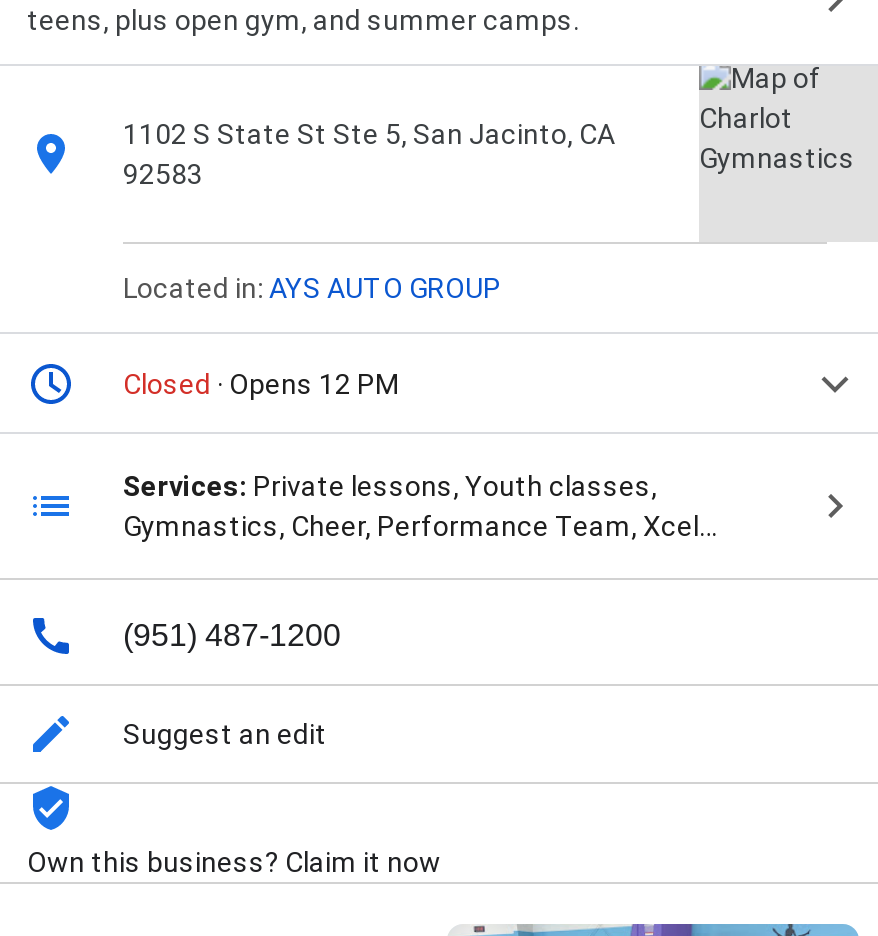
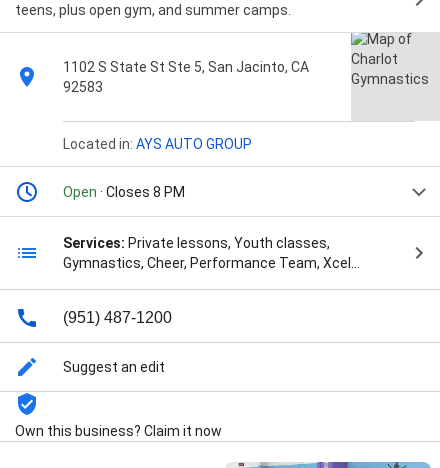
- Closed · Opens 12 PM
+ Open · Closes 8 PM
